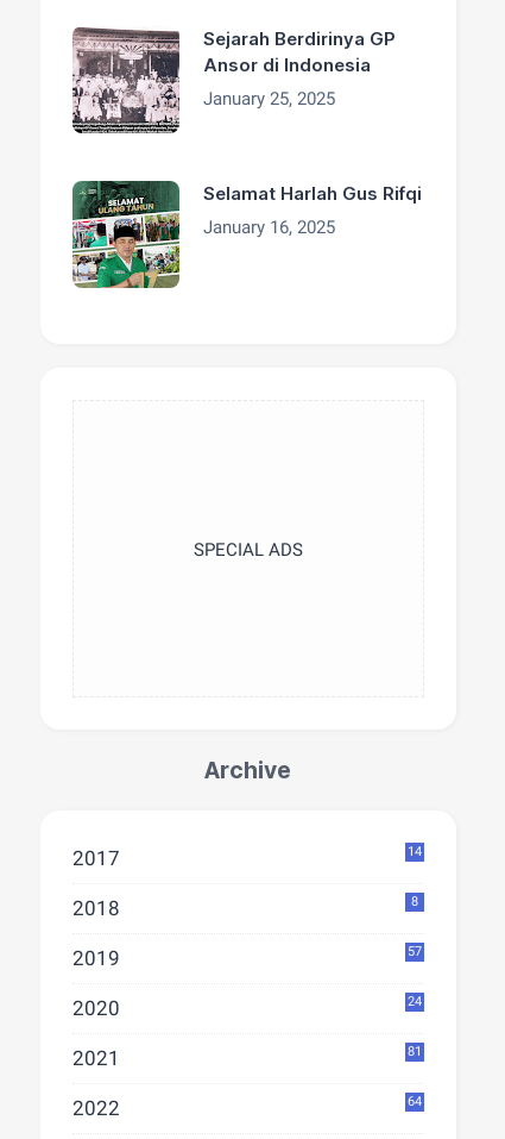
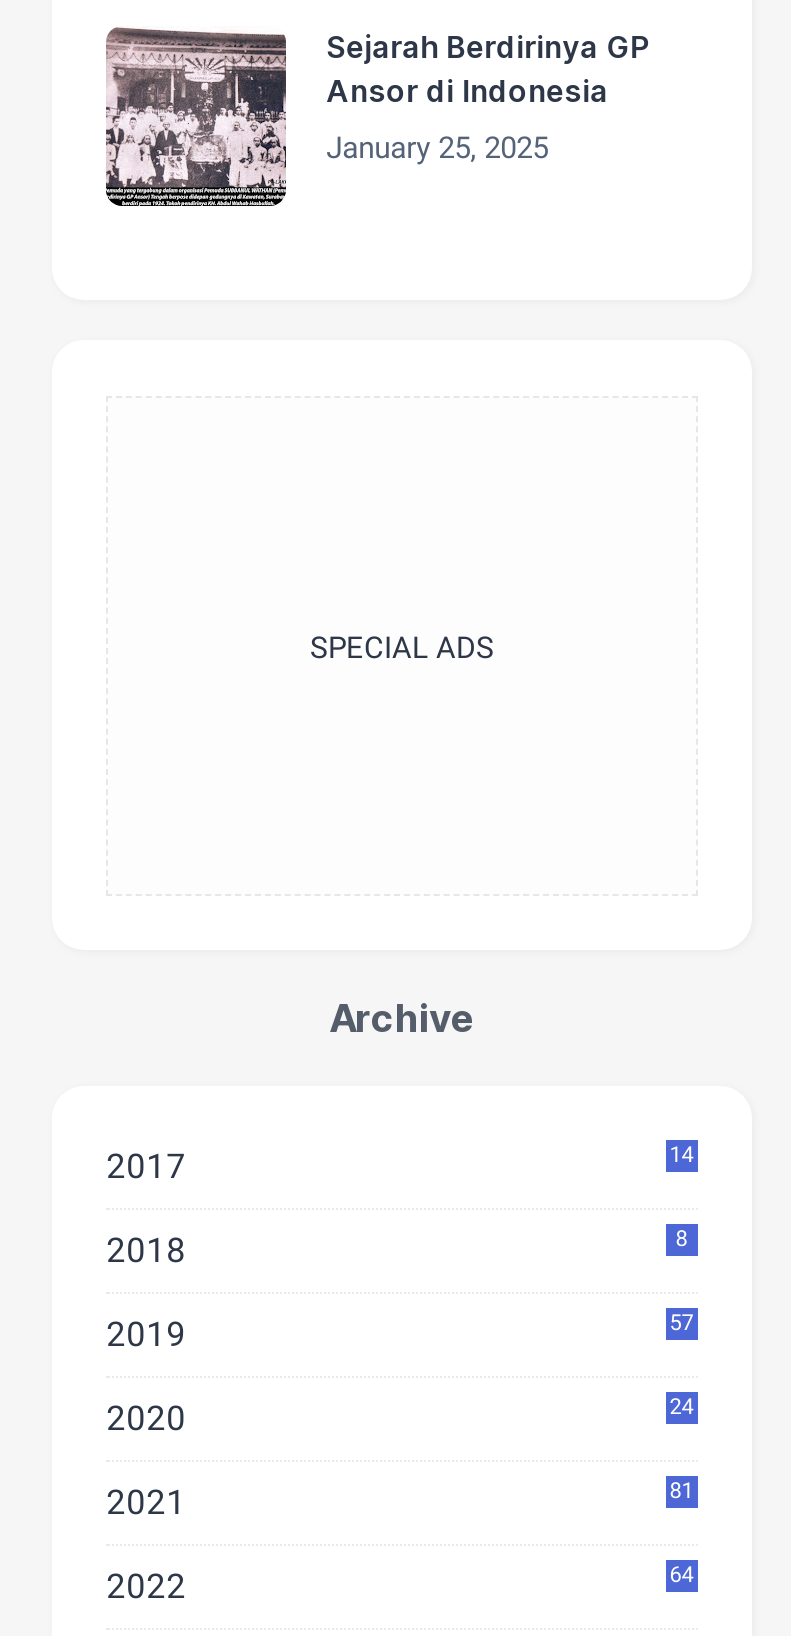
- [image]
- Selamat Harlah Gus Rifqi
- January 16, 2025
